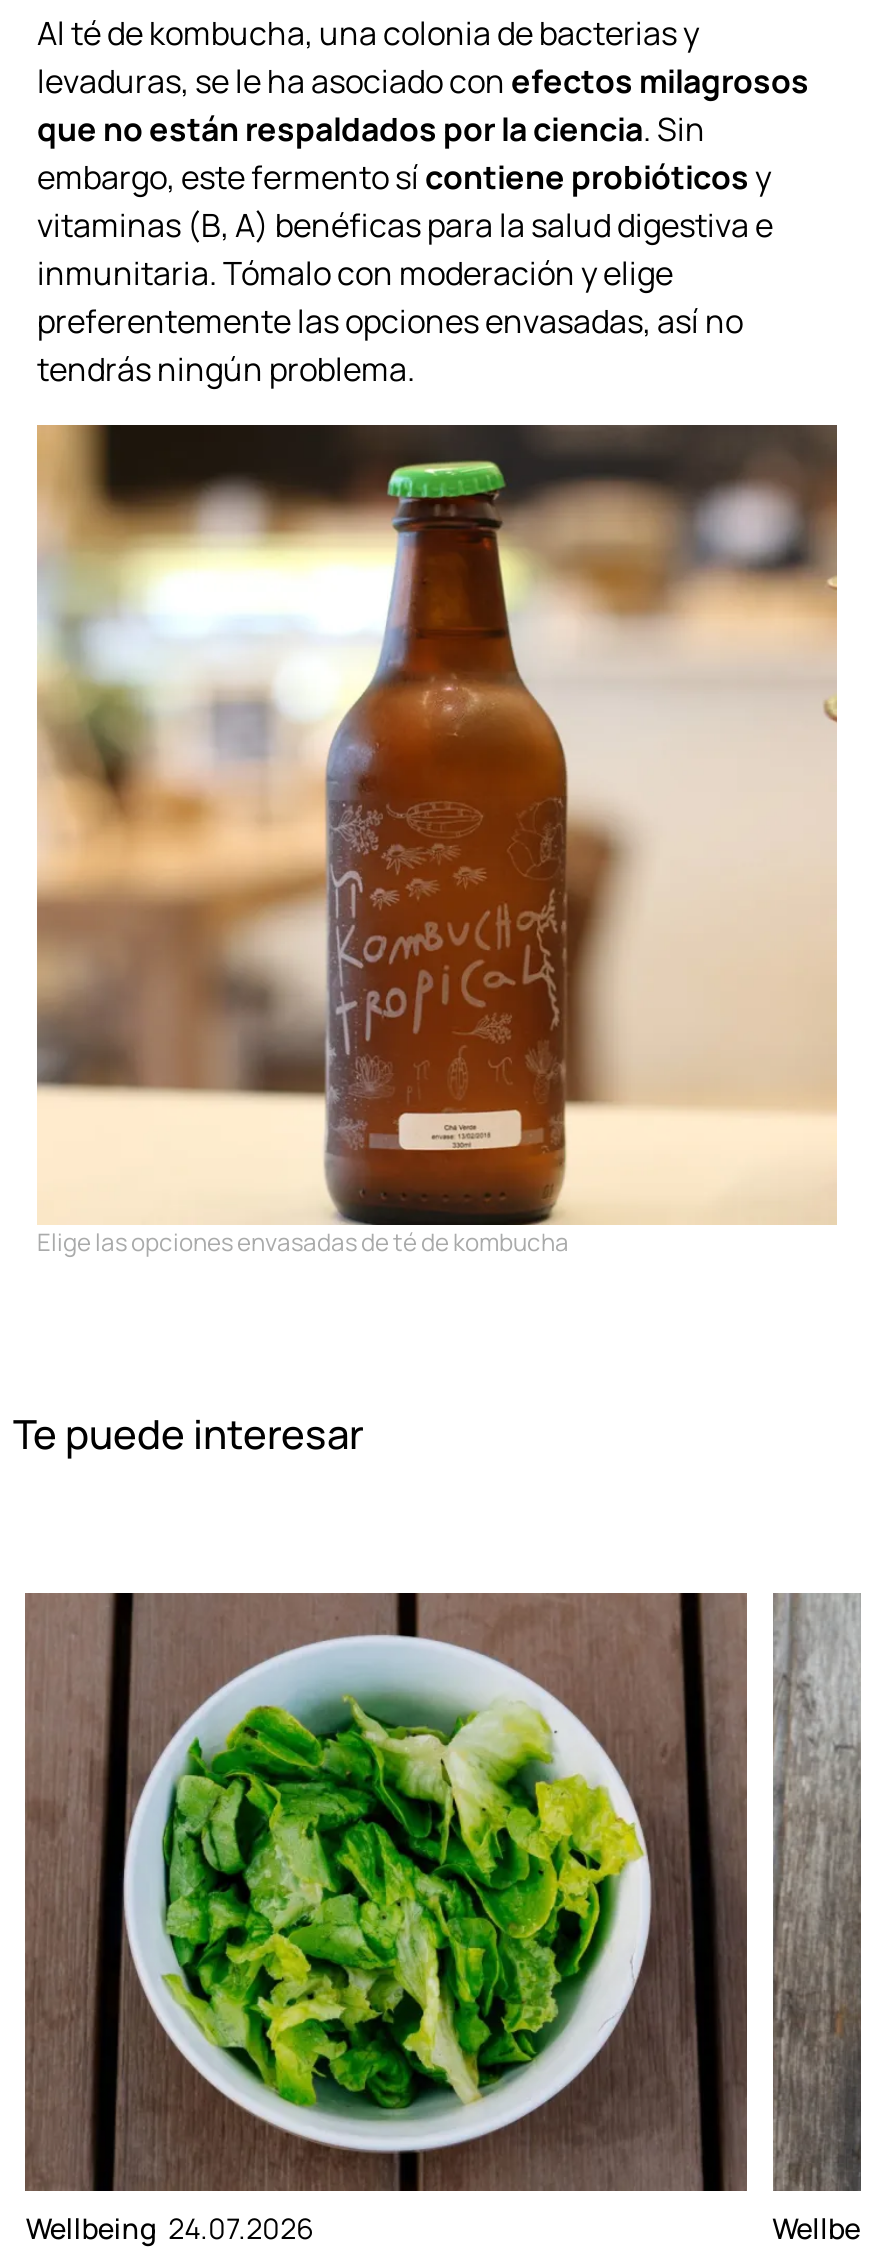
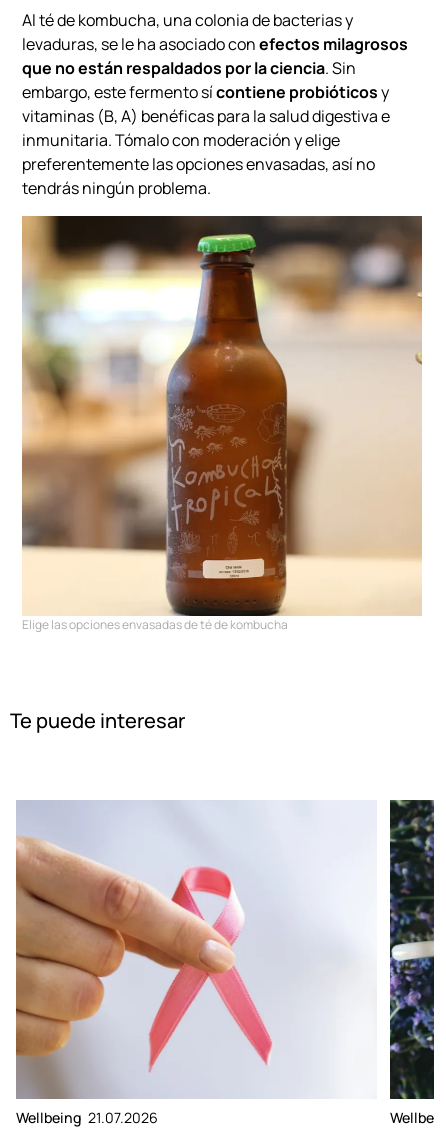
- [image]
- Wellbeing 24.07.2026
+ [image]
+ Wellbeing 21.07.2026

- [image]
+ [image]
